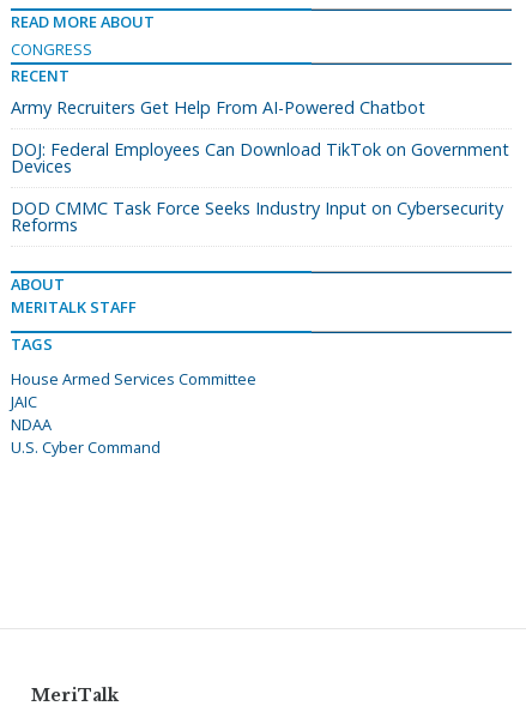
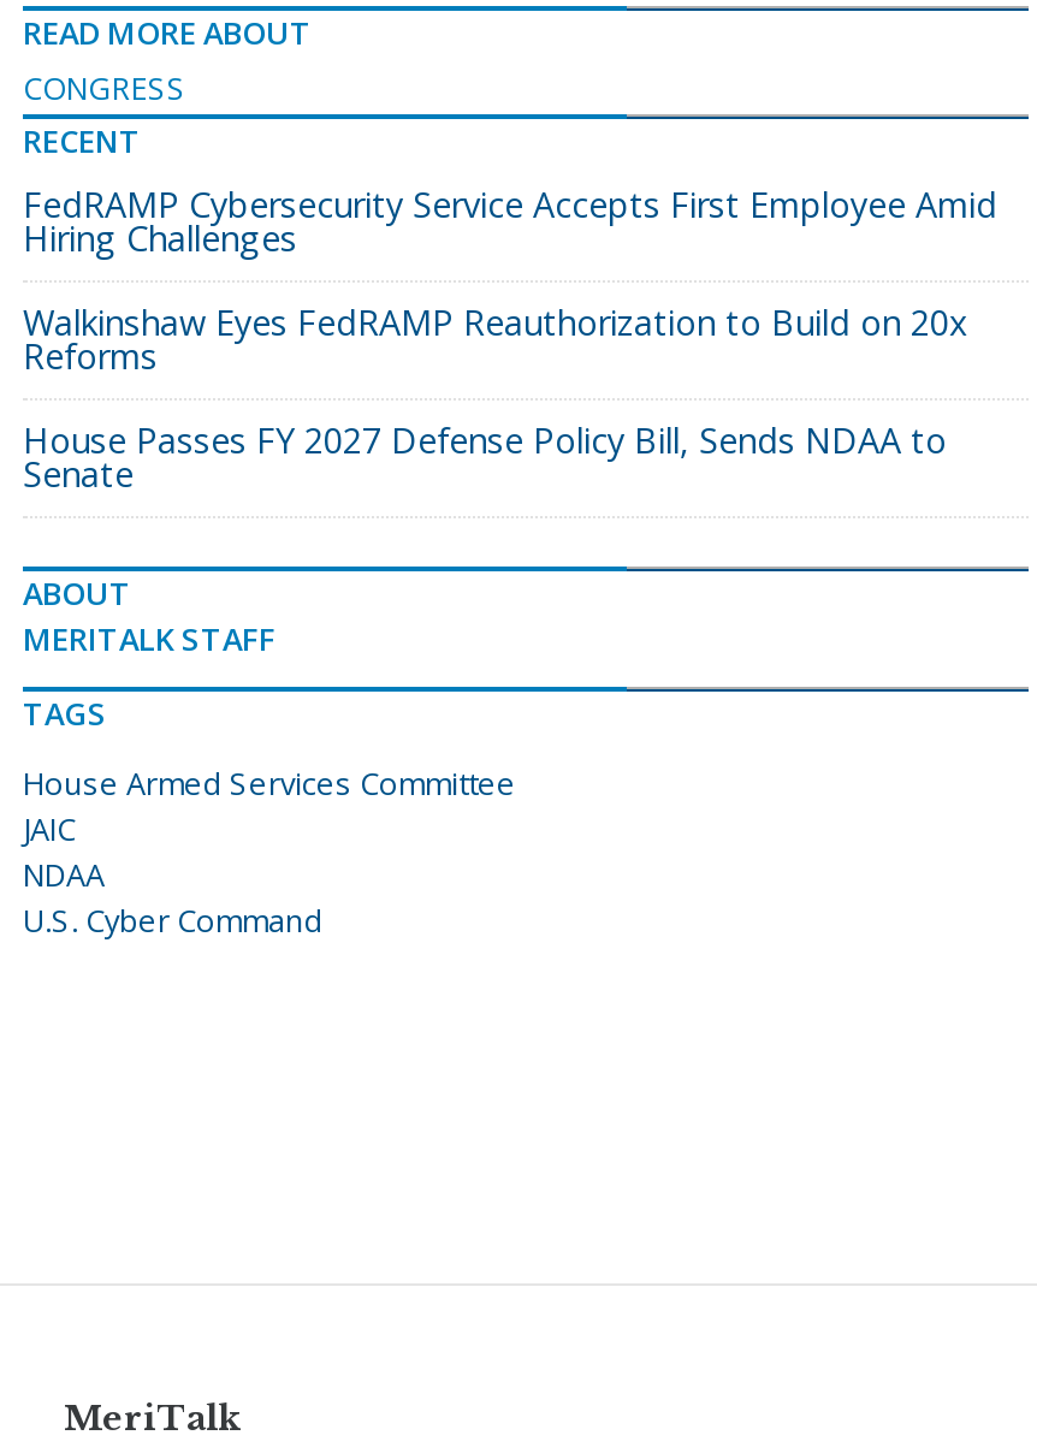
- Army Recruiters Get Help From AI-Powered Chatbot
- DOJ: Federal Employees Can Download TikTok on Government
- Devices
- DOD CMMC Task Force Seeks Industry Input on Cybersecurity
+ FedRAMP Cybersecurity Service Accepts First Employee Amid
+ Hiring Challenges
+ Walkinshaw Eyes FedRAMP Reauthorization to Build on 20x

moved up: Reforms

+ House Passes FY 2027 Defense Policy Bill, Sends NDAA to
+ Senate
